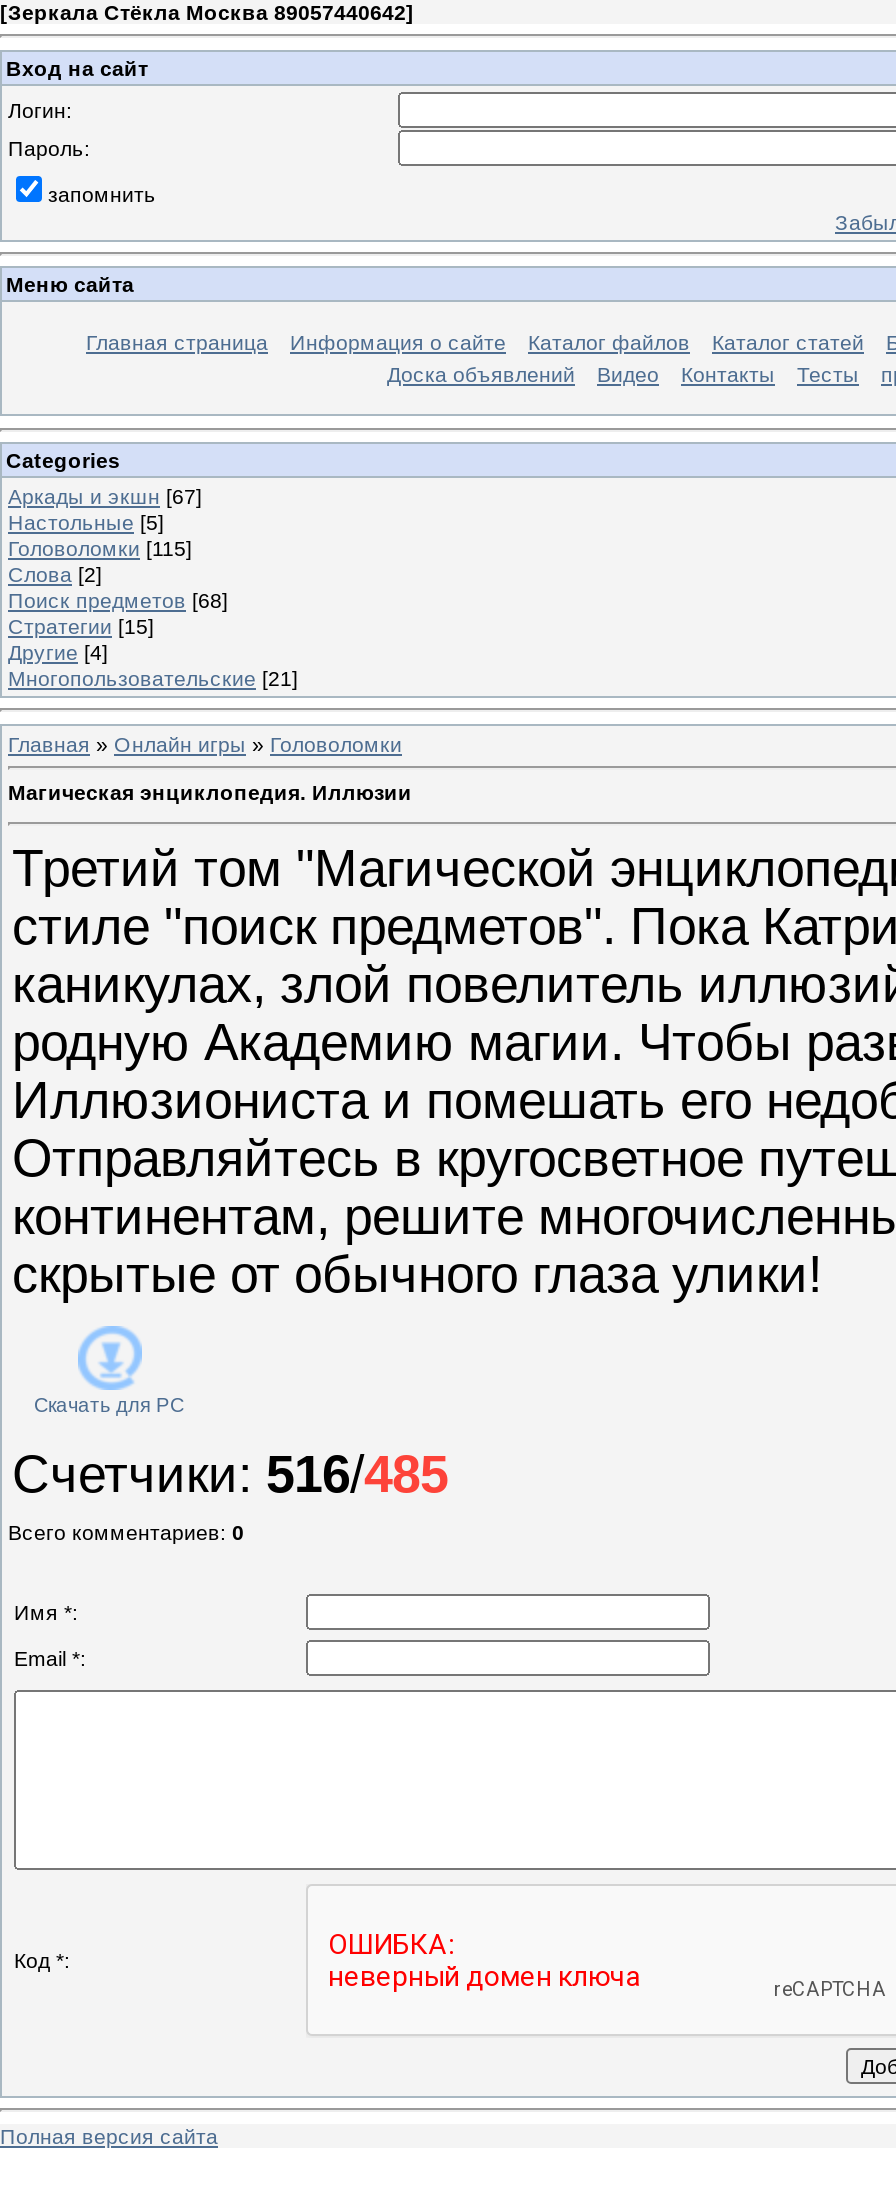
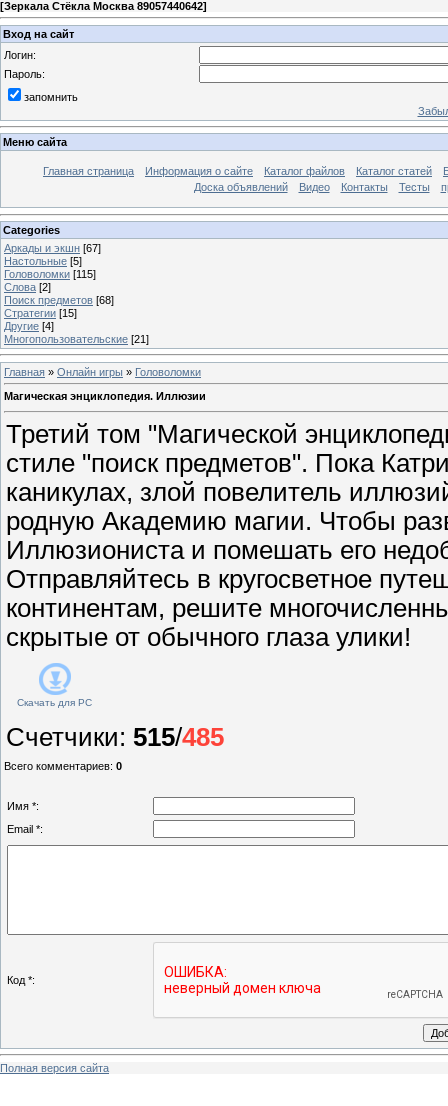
- Счетчики: 516/485
+ Счетчики: 515/485
